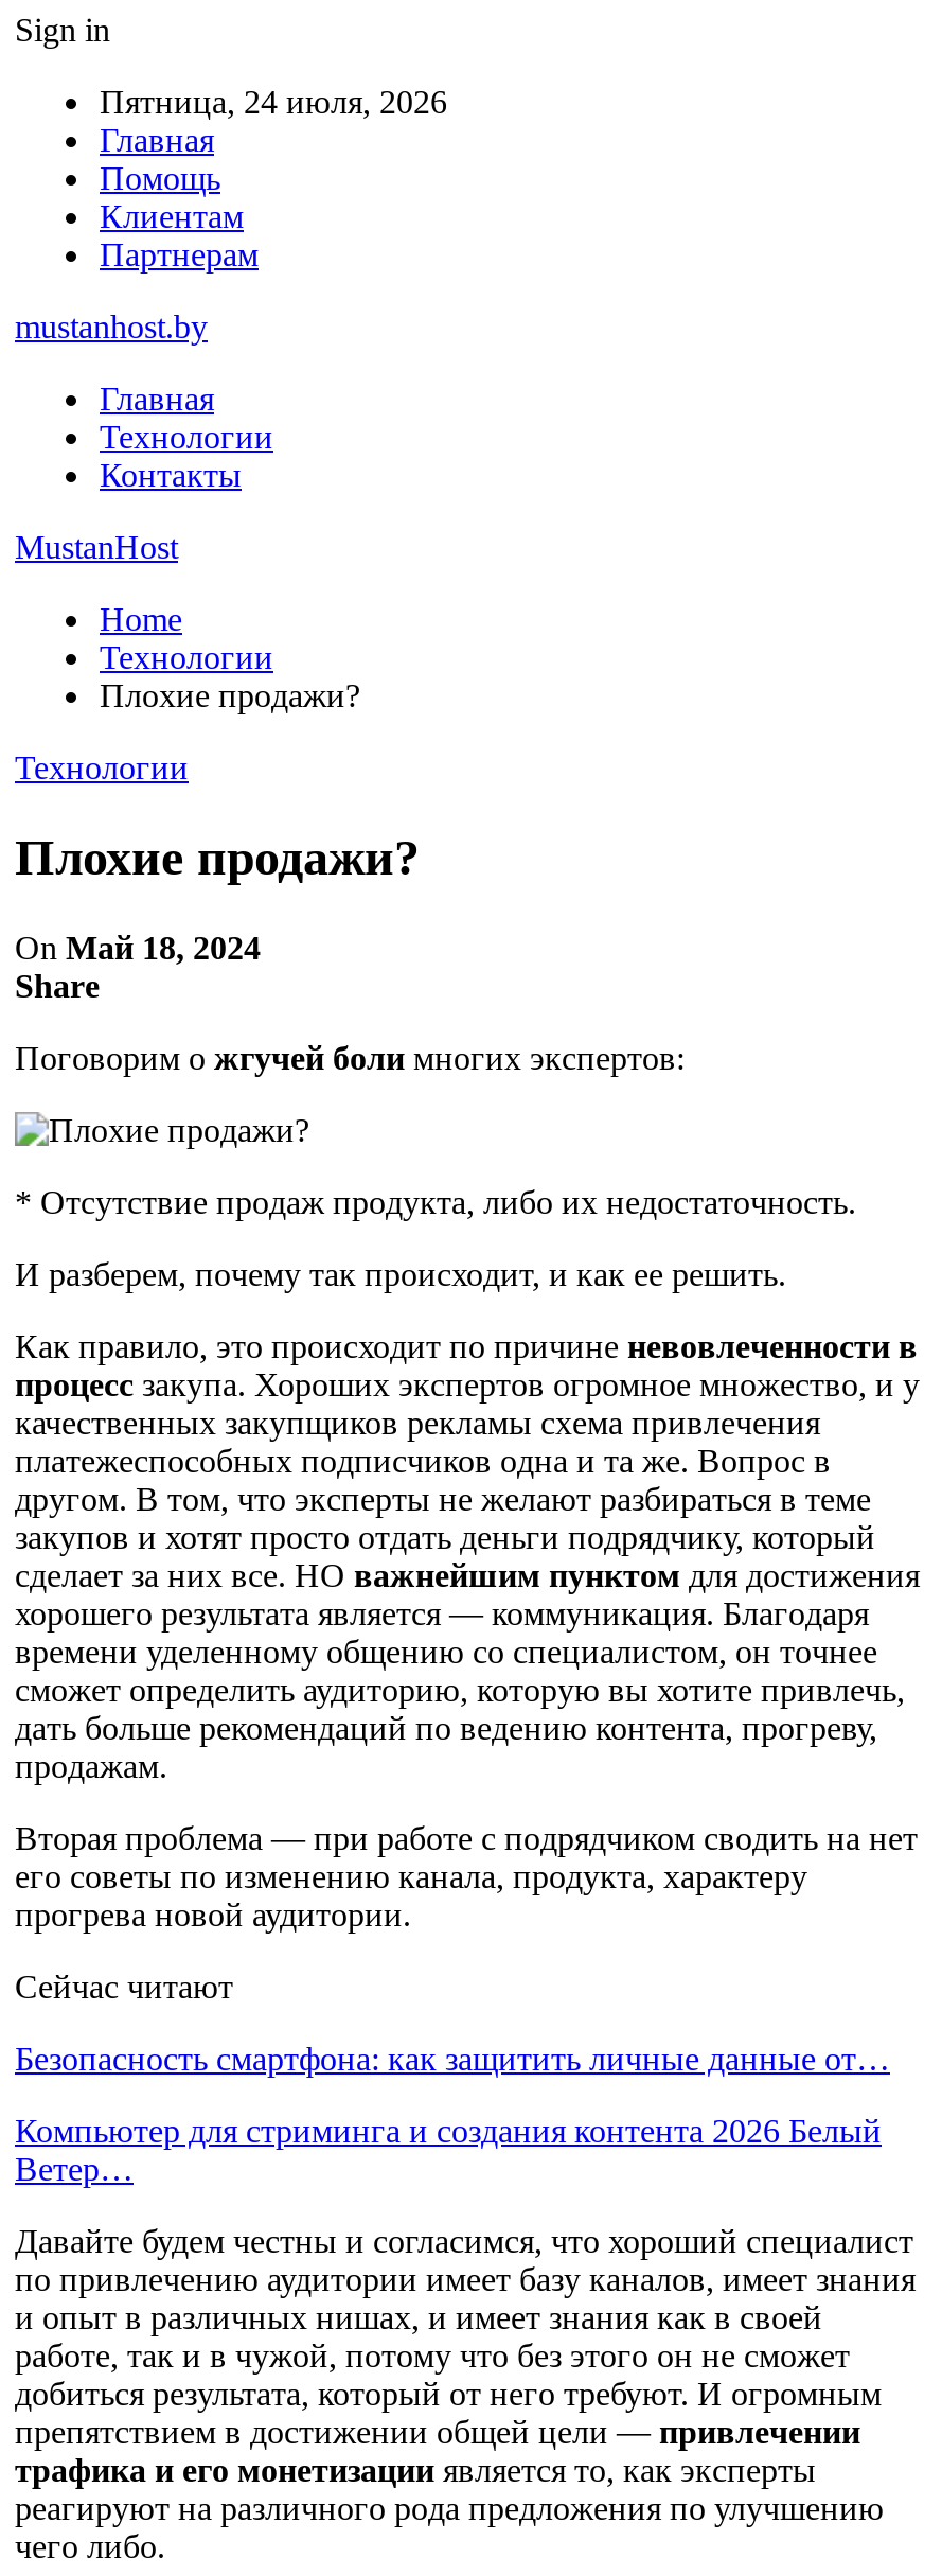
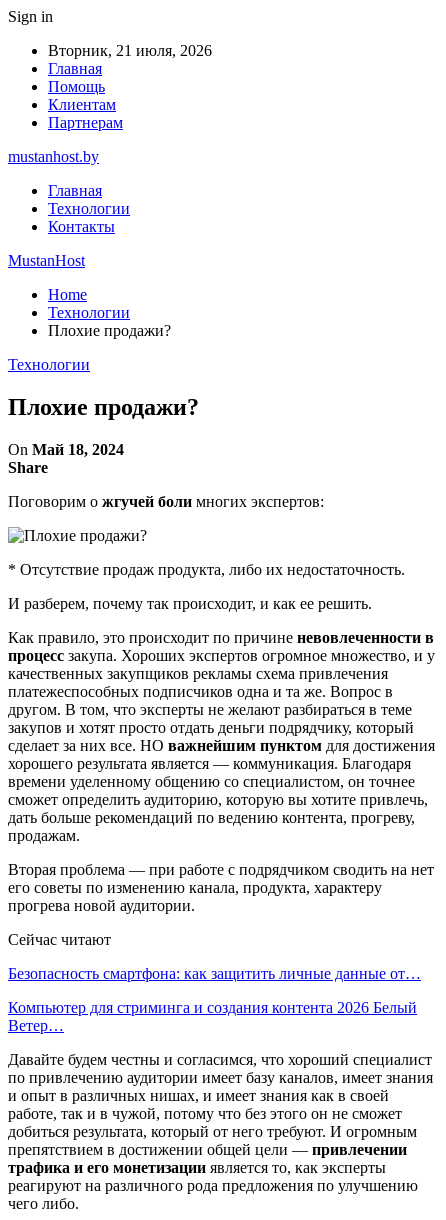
- Пятница, 24 июля, 2026
+ Вторник, 21 июля, 2026
